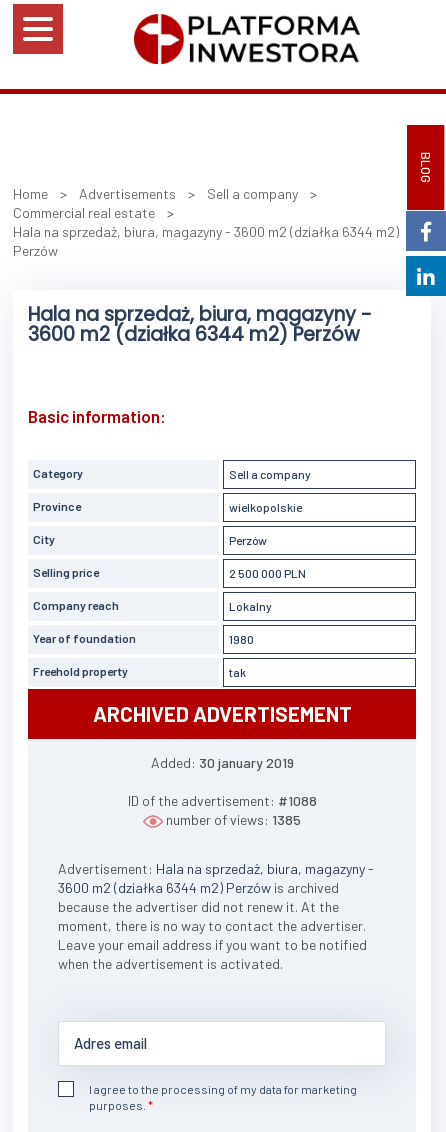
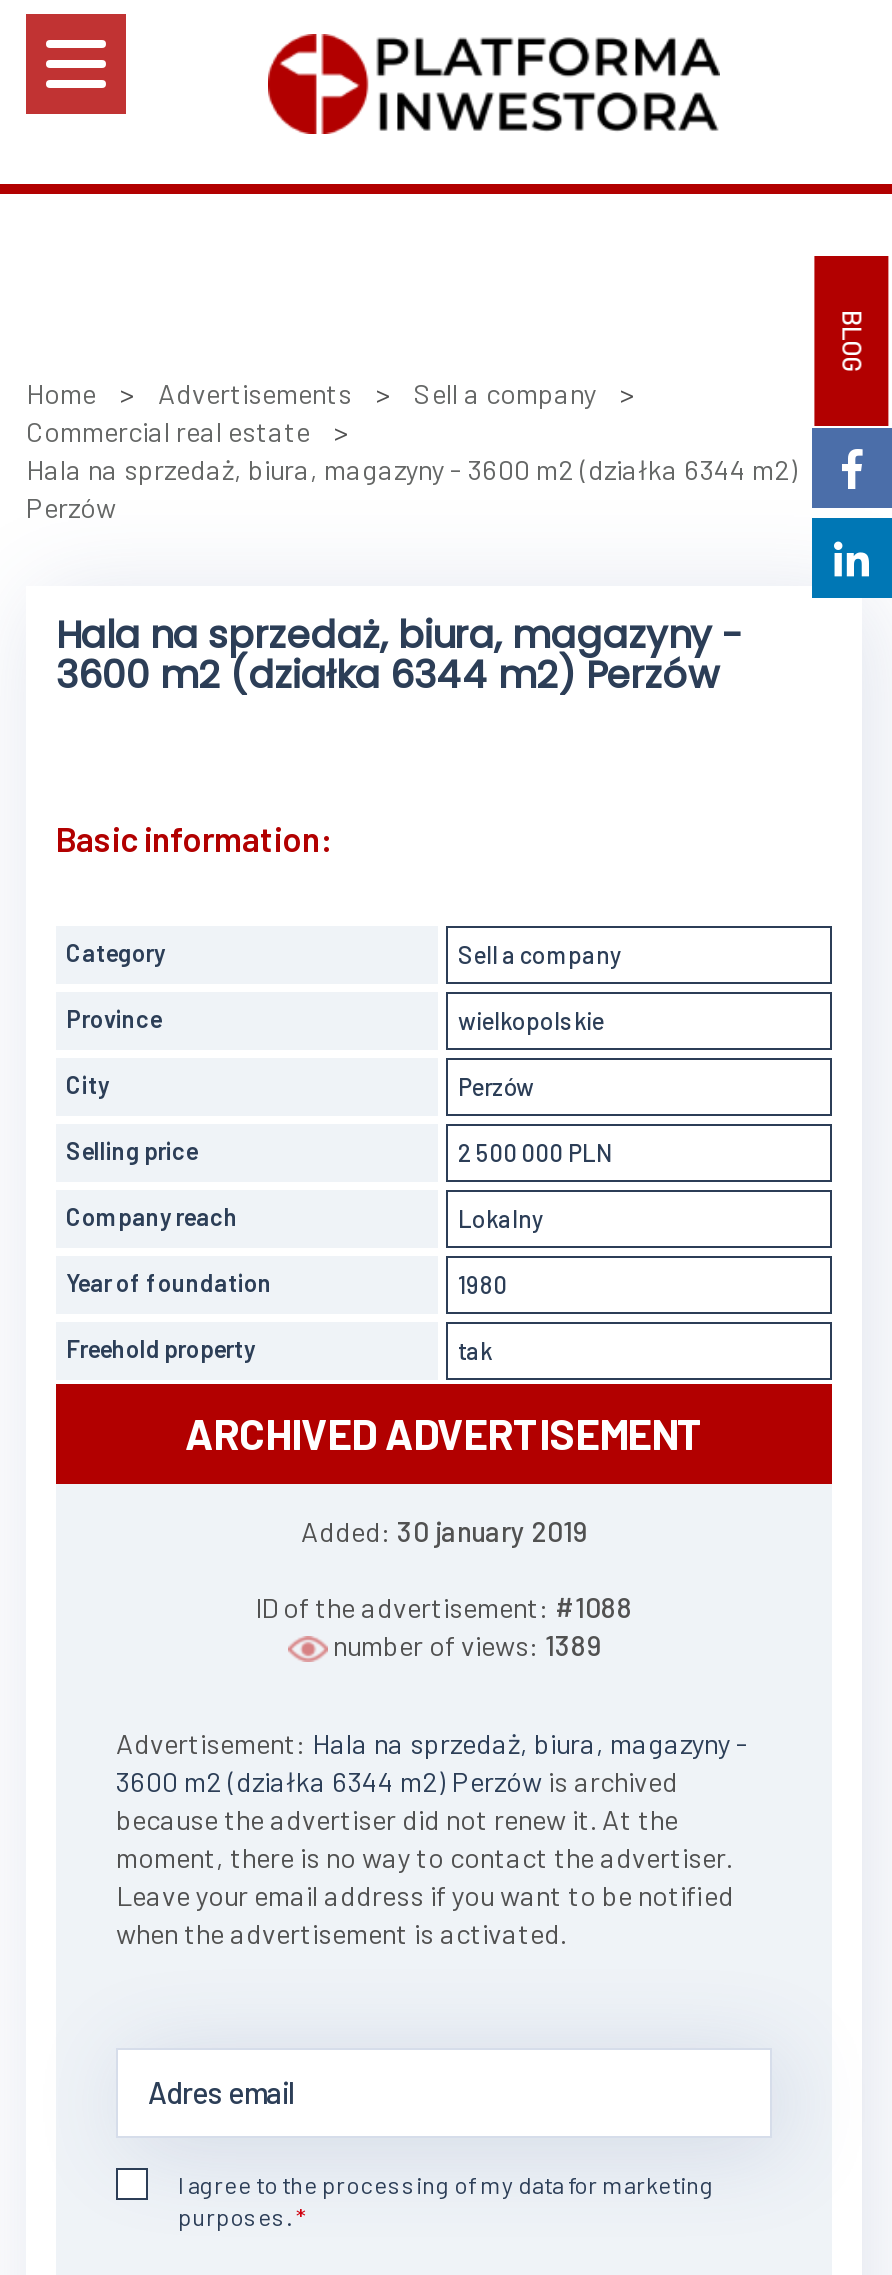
- number of views: 1385
+ number of views: 1389
